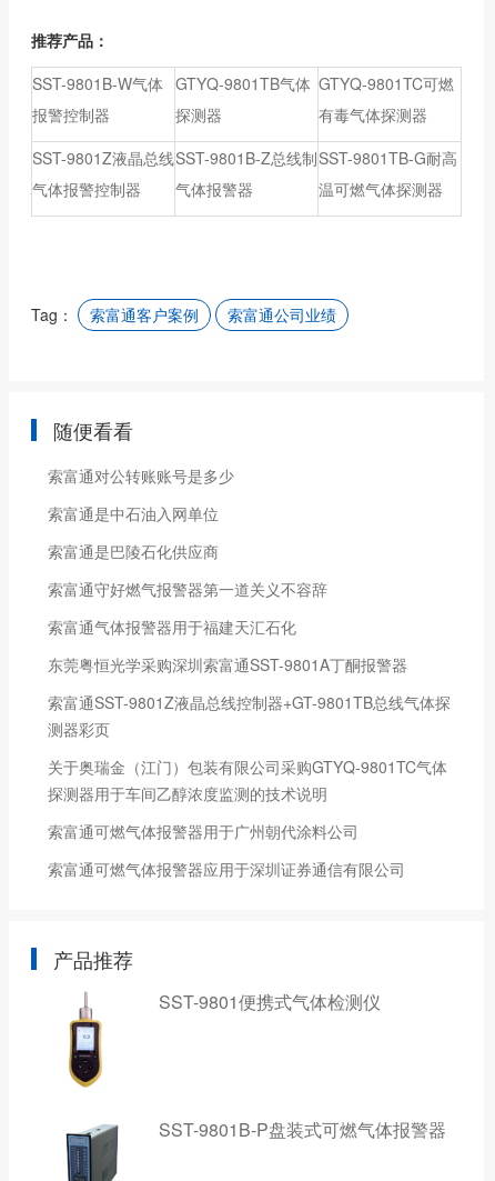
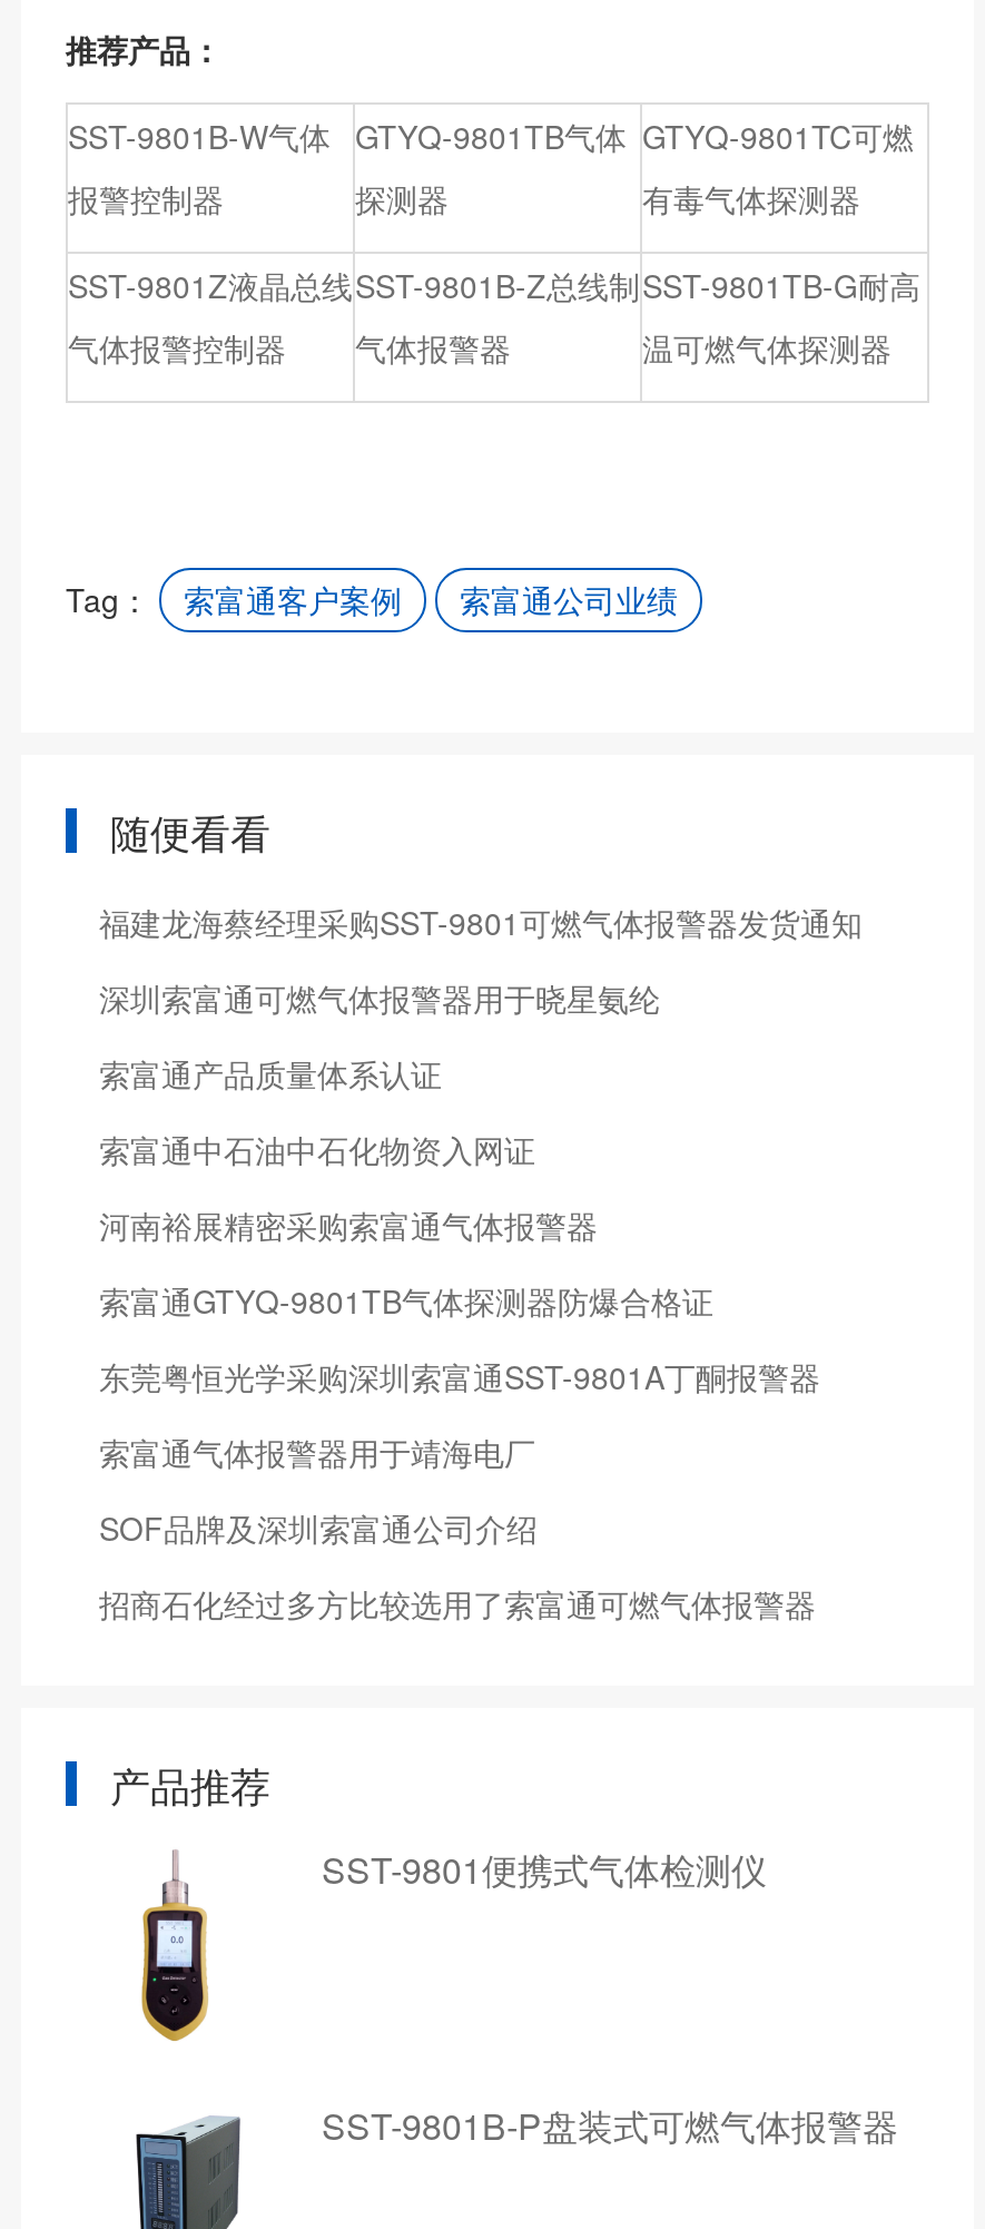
- 索富通对公转账账号是多少
- 索富通是中石油入网单位
- 索富通是巴陵石化供应商
- 索富通守好燃气报警器第一道关义不容辞
- 索富通气体报警器用于福建天汇石化
+ 福建龙海蔡经理采购SST-9801可燃气体报警器发货通知
+ 深圳索富通可燃气体报警器用于晓星氨纶
+ 索富通产品质量体系认证
+ 索富通中石油中石化物资入网证
+ 河南裕展精密采购索富通气体报警器
+ 索富通GTYQ-9801TB气体探测器防爆合格证

moved down: 东莞粤恒光学采购深圳索富通SST-9801A丁酮报警器

- 索富通SST-9801Z液晶总线控制器+GT-9801TB总线气体探
- 测器彩页
- 关于奥瑞金（江门）包装有限公司采购GTYQ-9801TC气体
- 探测器用于车间乙醇浓度监测的技术说明
- 索富通可燃气体报警器用于广州朝代涂料公司
- 索富通可燃气体报警器应用于深圳证券通信有限公司
+ 索富通气体报警器用于靖海电厂
+ SOF品牌及深圳索富通公司介绍
+ 招商石化经过多方比较选用了索富通可燃气体报警器
